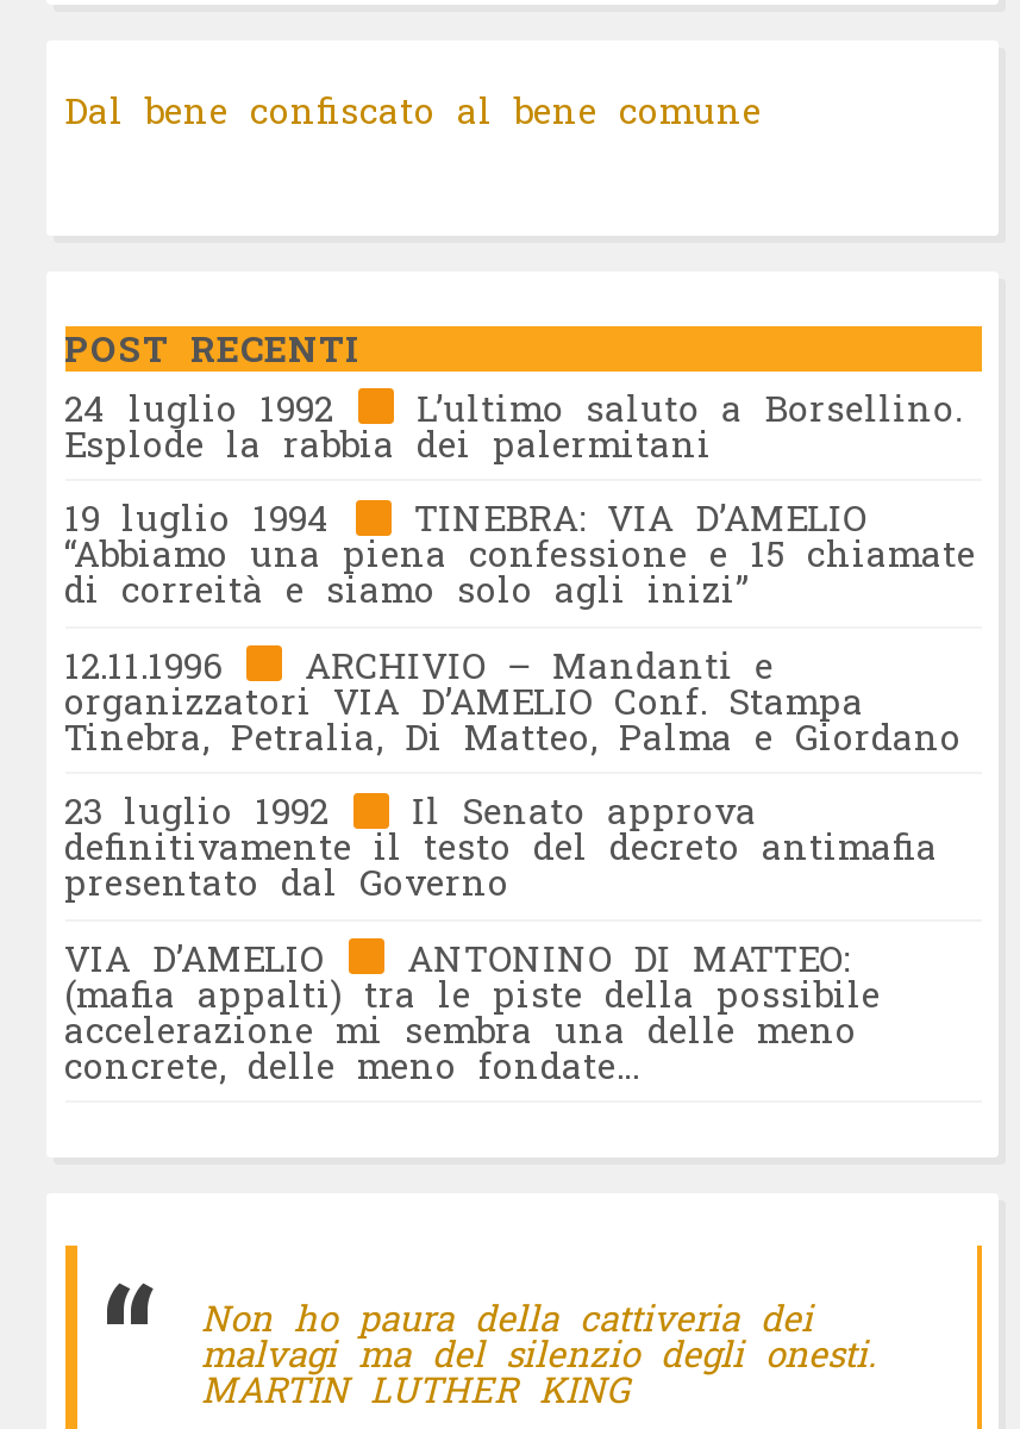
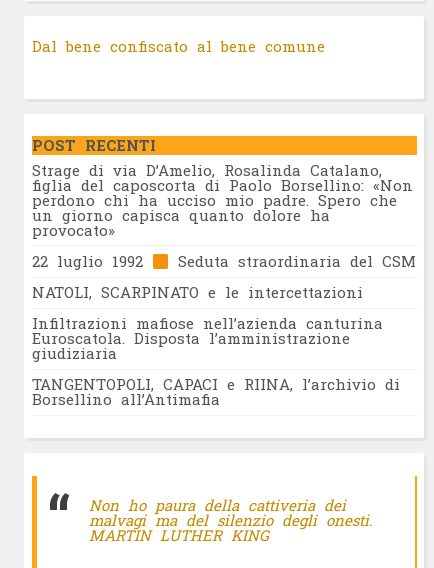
- 24 luglio 1992
- L’ultimo saluto a Borsellino.
- Esplode la rabbia dei palermitani
+ Strage di via D’Amelio, Rosalinda Catalano,
+ figlia del caposcorta di Paolo Borsellino: «Non
+ perdono chi ha ucciso mio padre. Spero che
+ un giorno capisca quanto dolore ha
+ provocato»

- 19 luglio 1994
- TINEBRA: VIA D’AMELIO
- “Abbiamo una piena confessione e 15 chiamate
- di correità e siamo solo agli inizi”
+ 22 luglio 1992
+ Seduta straordinaria del CSM

- 12.11.1996
- ARCHIVIO – Mandanti e
- organizzatori VIA D’AMELIO Conf. Stampa
- Tinebra, Petralia, Di Matteo, Palma e Giordano
+ NATOLI, SCARPINATO e le intercettazioni

- 23 luglio 1992
- Il Senato approva
- definitivamente il testo del decreto antimafia
- presentato dal Governo
+ Infiltrazioni mafiose nell’azienda canturina
+ Euroscatola. Disposta l’amministrazione
+ giudiziaria

- VIA D’AMELIO
- ANTONINO DI MATTEO:
- (mafia appalti) tra le piste della possibile
- accelerazione mi sembra una delle meno
- concrete, delle meno fondate…
+ TANGENTOPOLI, CAPACI e RIINA, l’archivio di
+ Borsellino all’Antimafia
